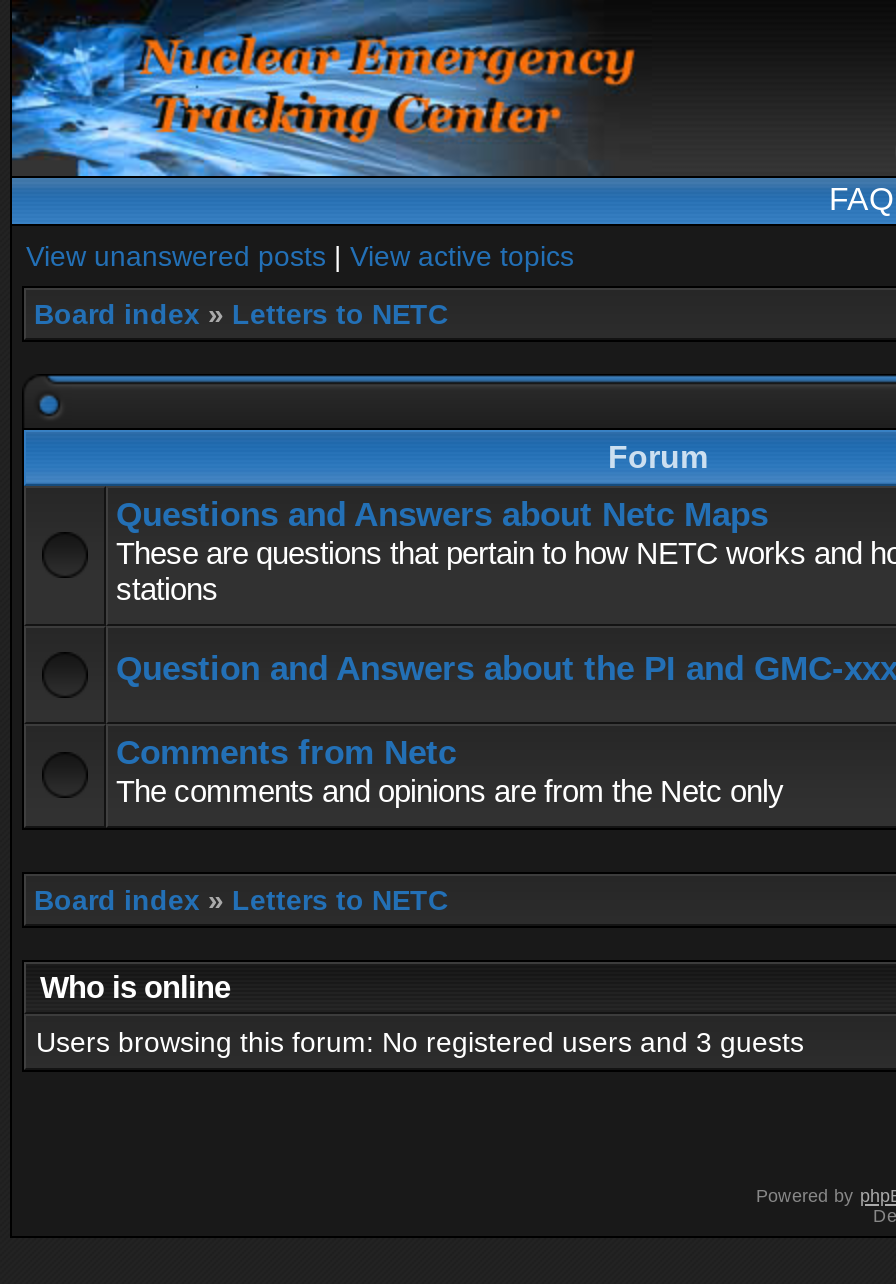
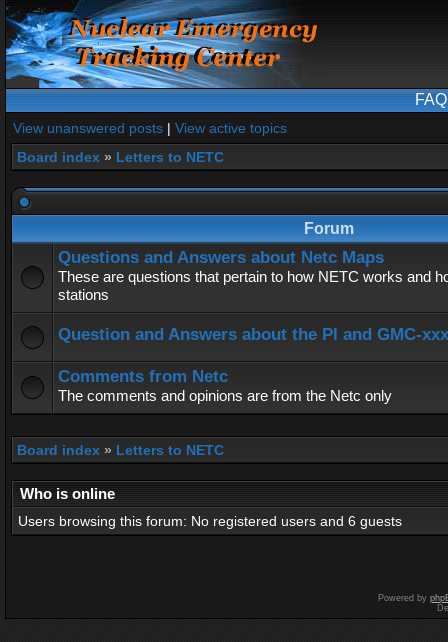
- Users browsing this forum: No registered users and 3 guests
+ Users browsing this forum: No registered users and 6 guests
